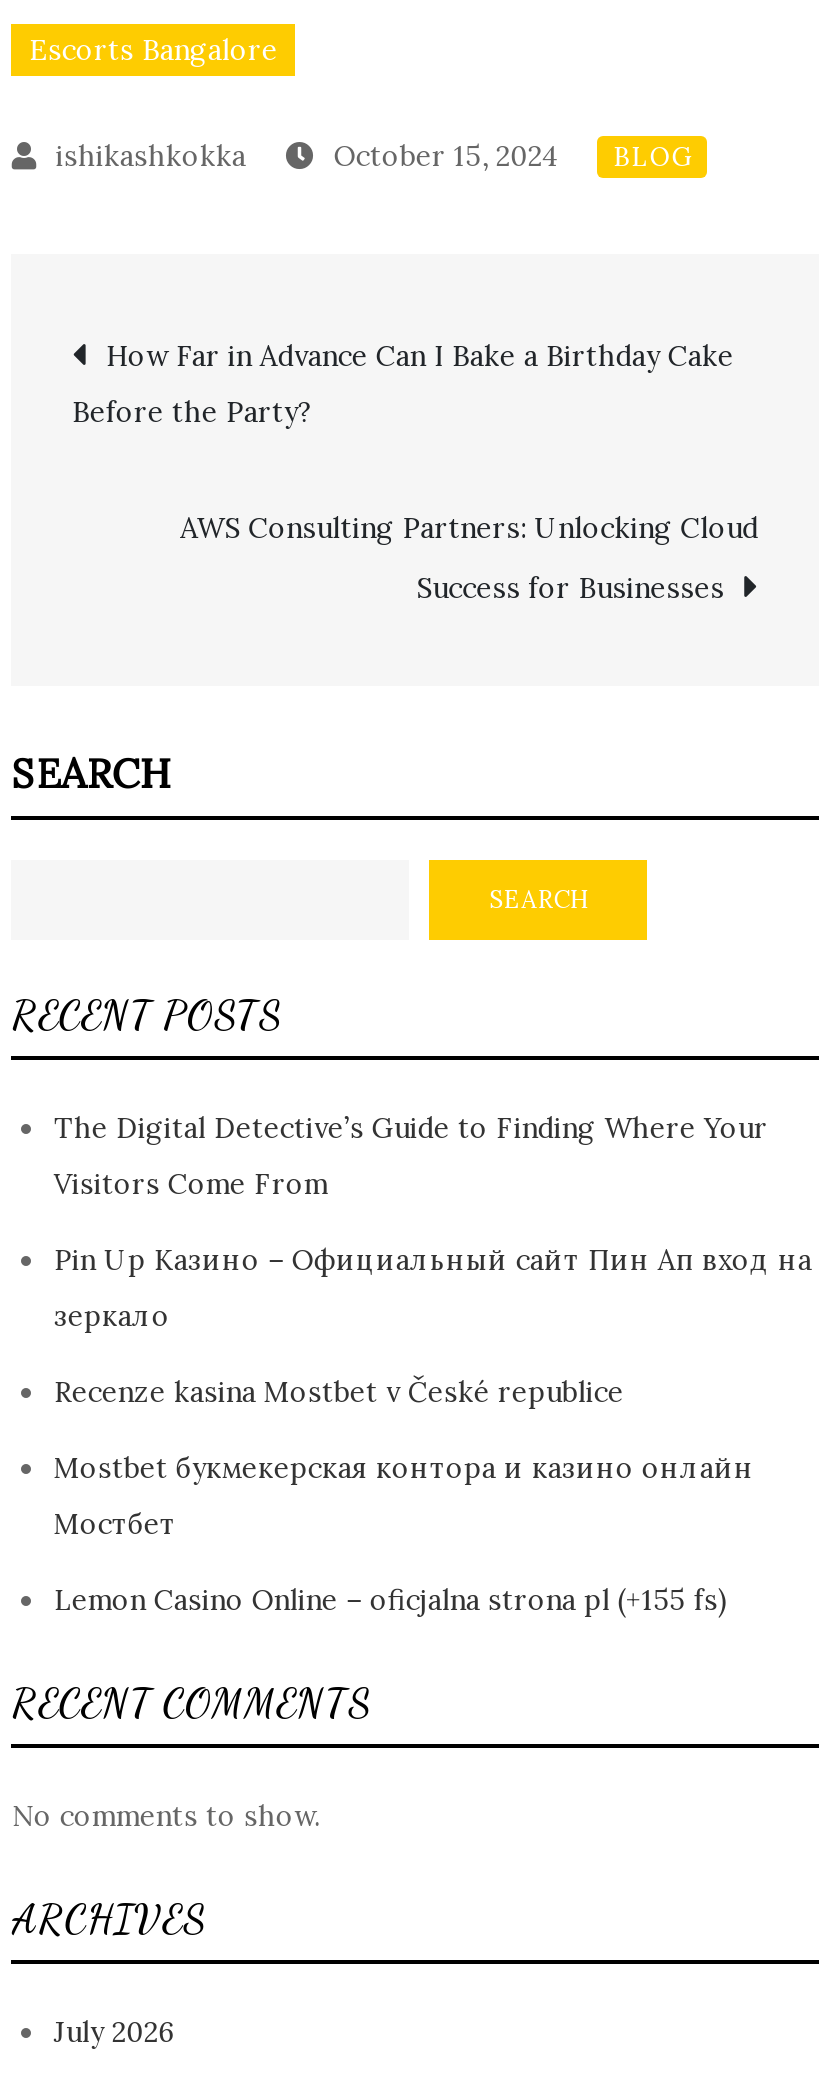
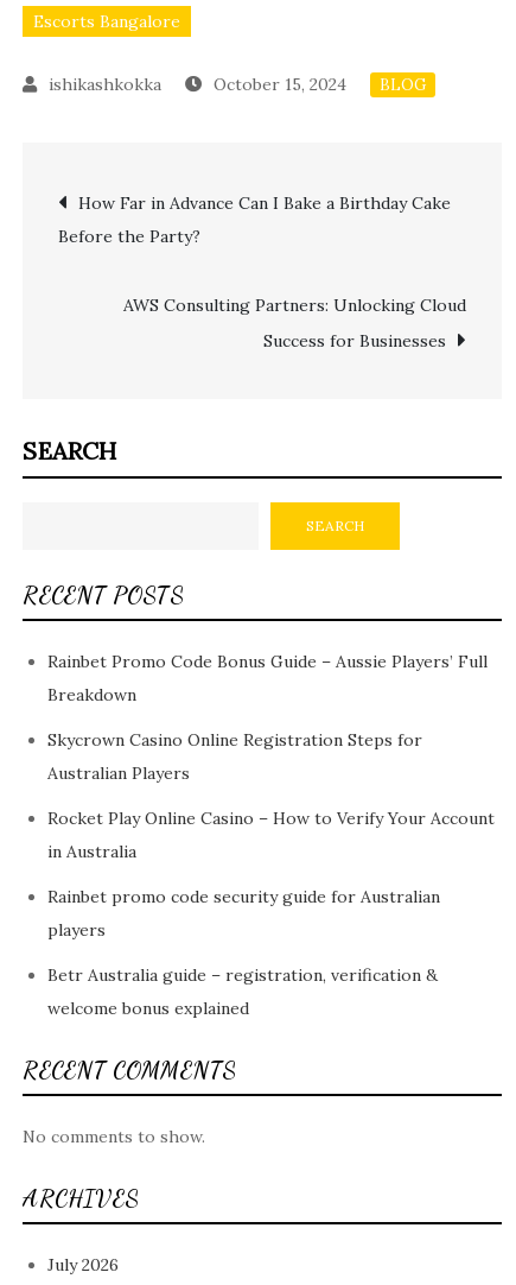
- The Digital Detective’s Guide to Finding Where Your
- Visitors Come From
- Pin Up Казино – Официальный сайт Пин Ап вход на
- зеркало
- Recenze kasina Mostbet v České republice
- Mostbet букмекерская контора и казино онлайн
- Мостбет
- Lemon Casino Online – oficjalna strona pl (+155 fs)
+ Rainbet Promo Code Bonus Guide – Aussie Players’ Full
+ Breakdown
+ Skycrown Casino Online Registration Steps for
+ Australian Players
+ Rocket Play Online Casino – How to Verify Your Account
+ in Australia
+ Rainbet promo code security guide for Australian
+ players
+ Betr Australia guide – registration, verification &
+ welcome bonus explained
